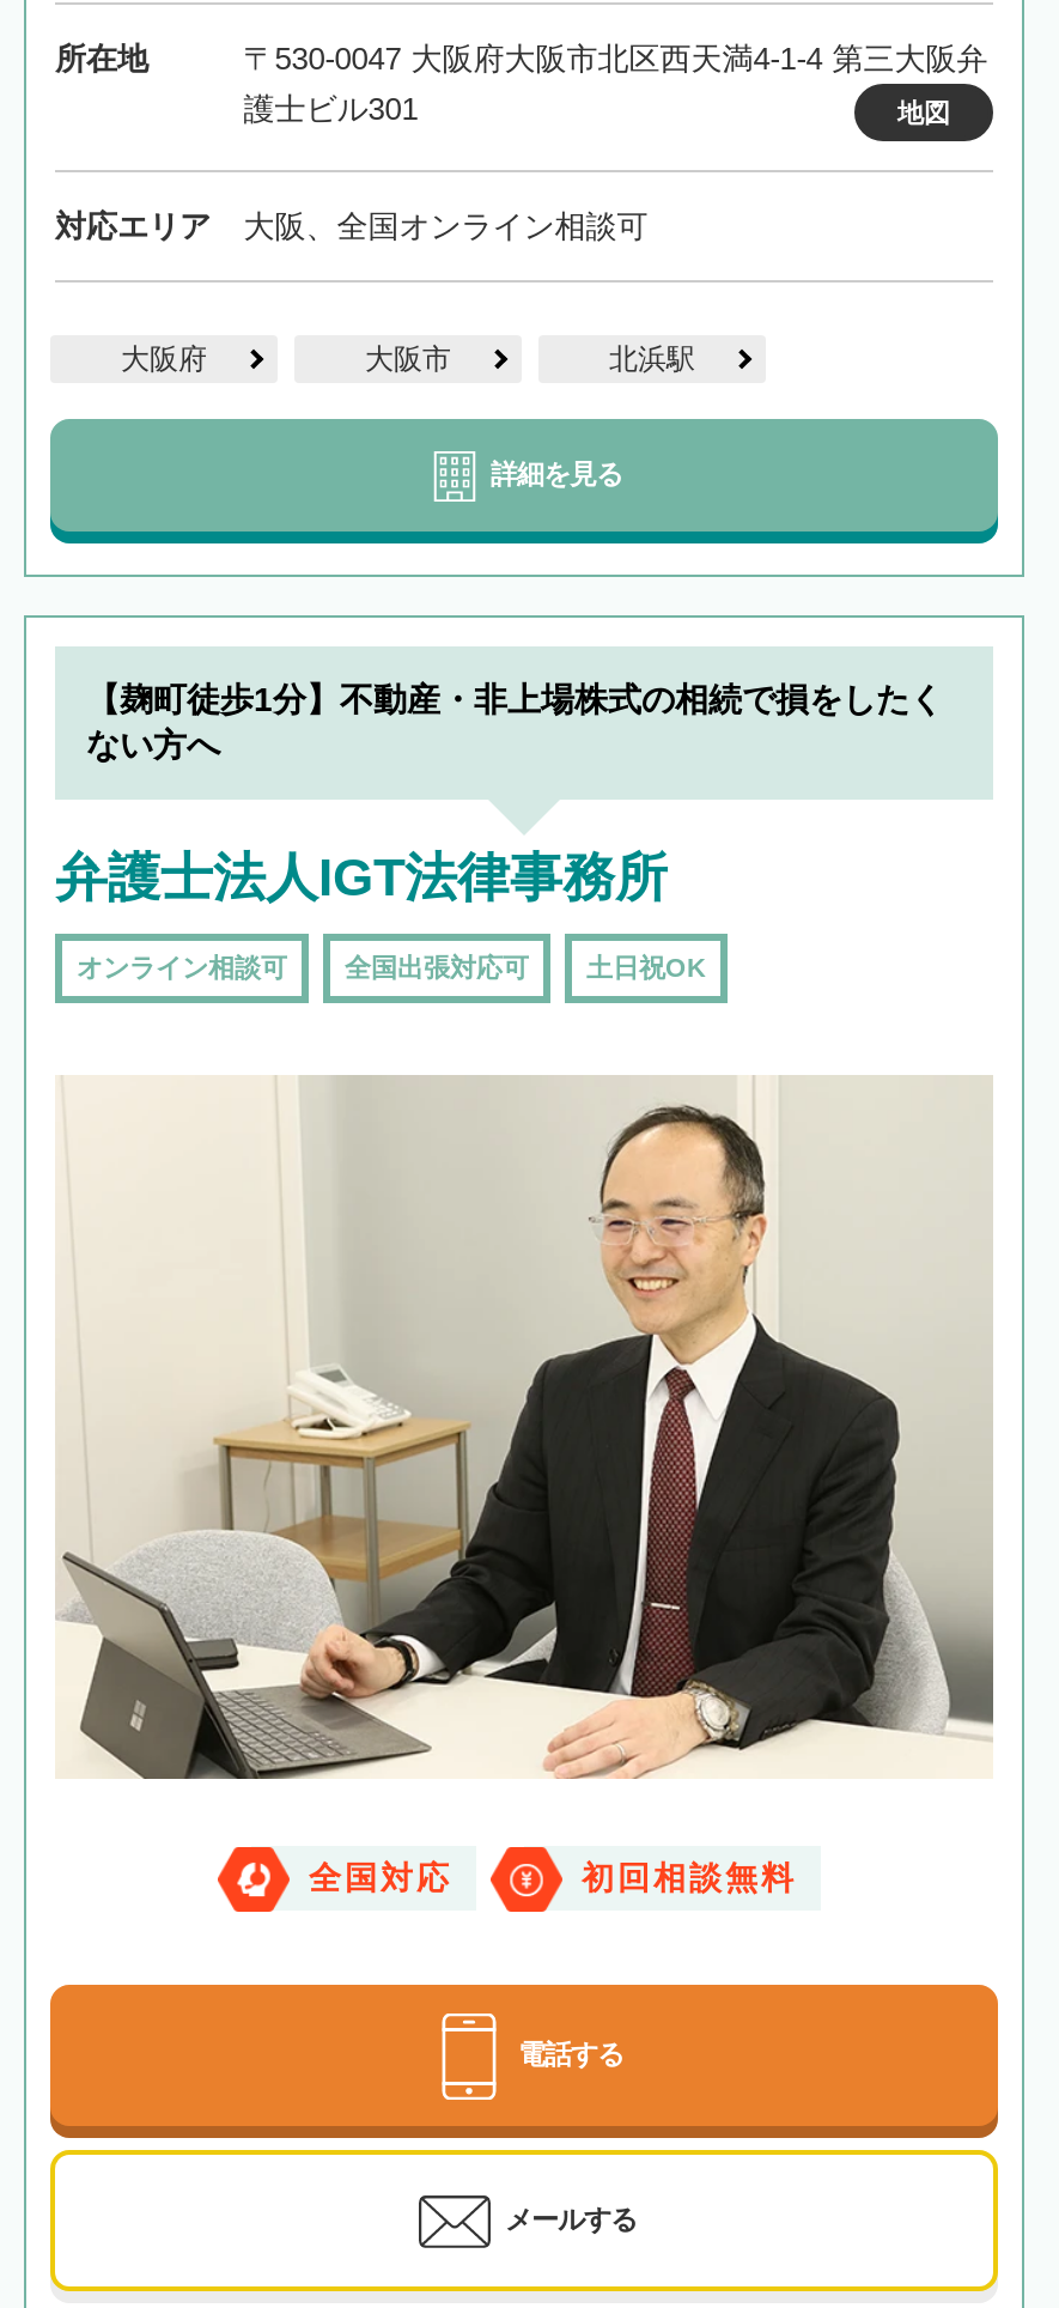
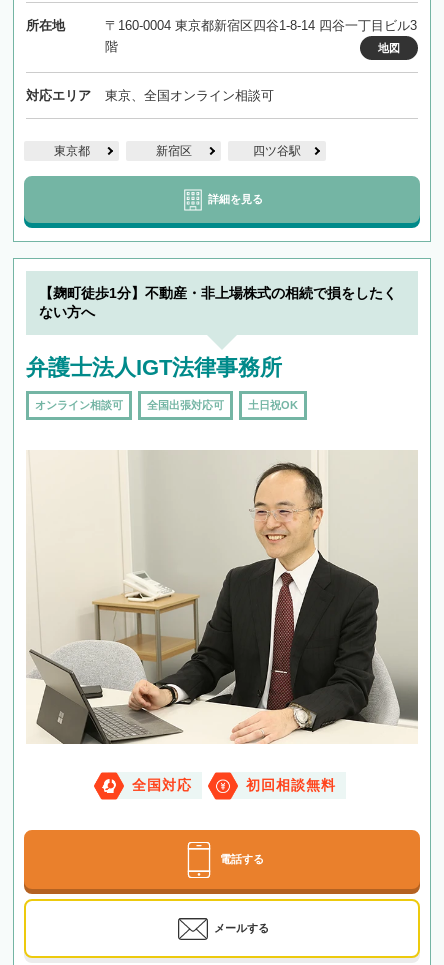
- 〒530-0047 大阪府大阪市北区西天満4-1-4 第三大阪弁
- 護士ビル301
+ 〒160-0004 東京都新宿区四谷1-8-14 四谷一丁目ビル3
+ 階

- 大阪、全国オンライン相談可
+ 東京、全国オンライン相談可

- 大阪府
- 大阪市
- 北浜駅
+ 東京都
+ 新宿区
+ 四ツ谷駅
